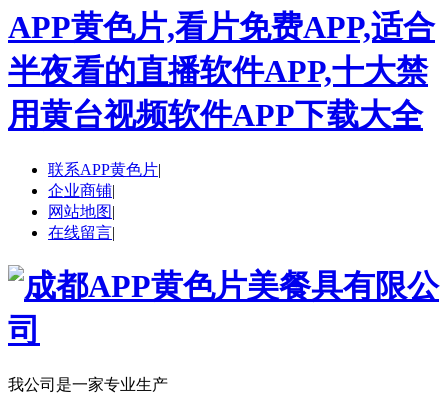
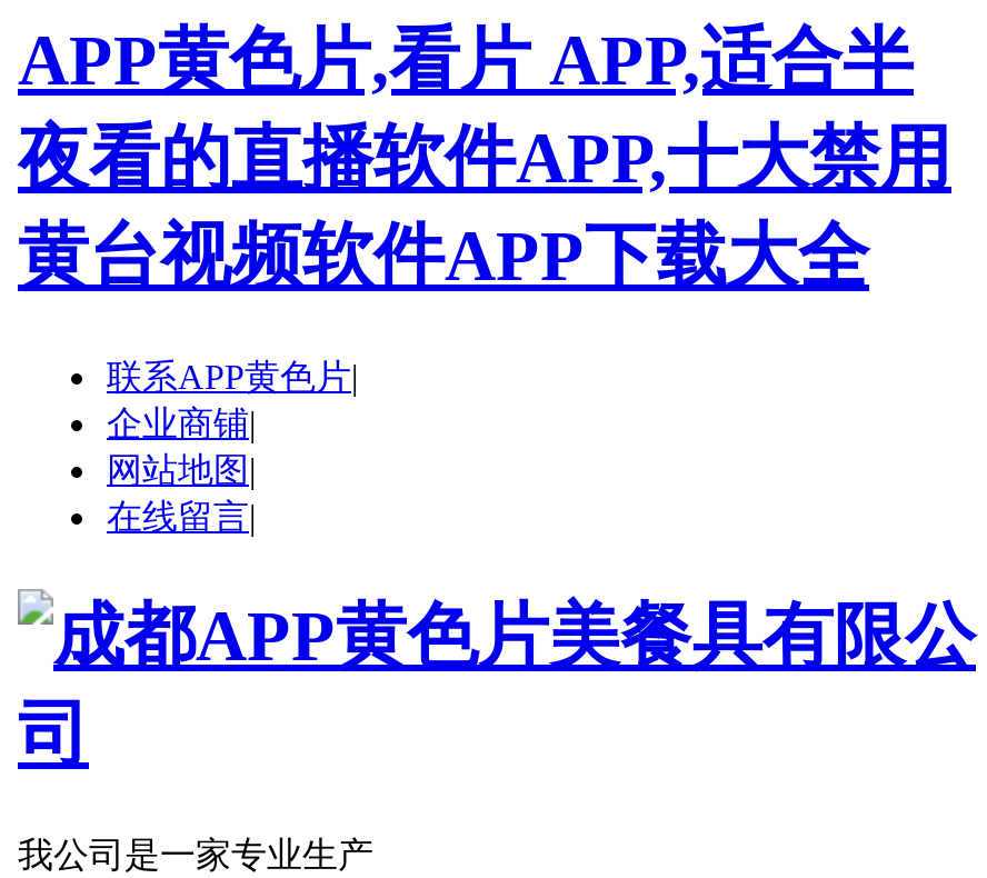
- APP黄色片,看片免费APP,适合
- 半夜看的直播软件APP,十大禁
- 用黄台视频软件APP下载大全
+ APP黄色片,看片 APP,适合半
+ 夜看的直播软件APP,十大禁用
+ 黄台视频软件APP下载大全
